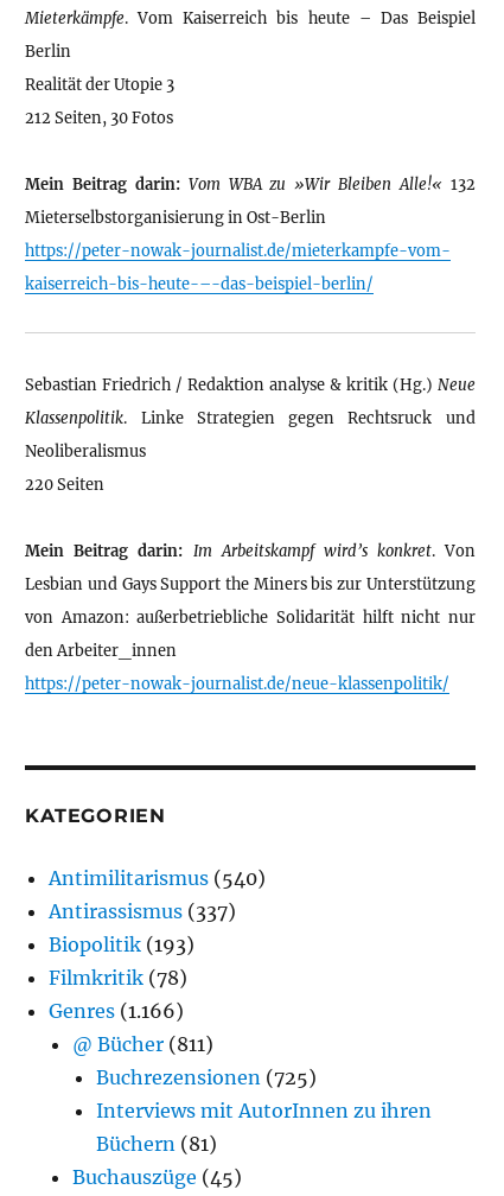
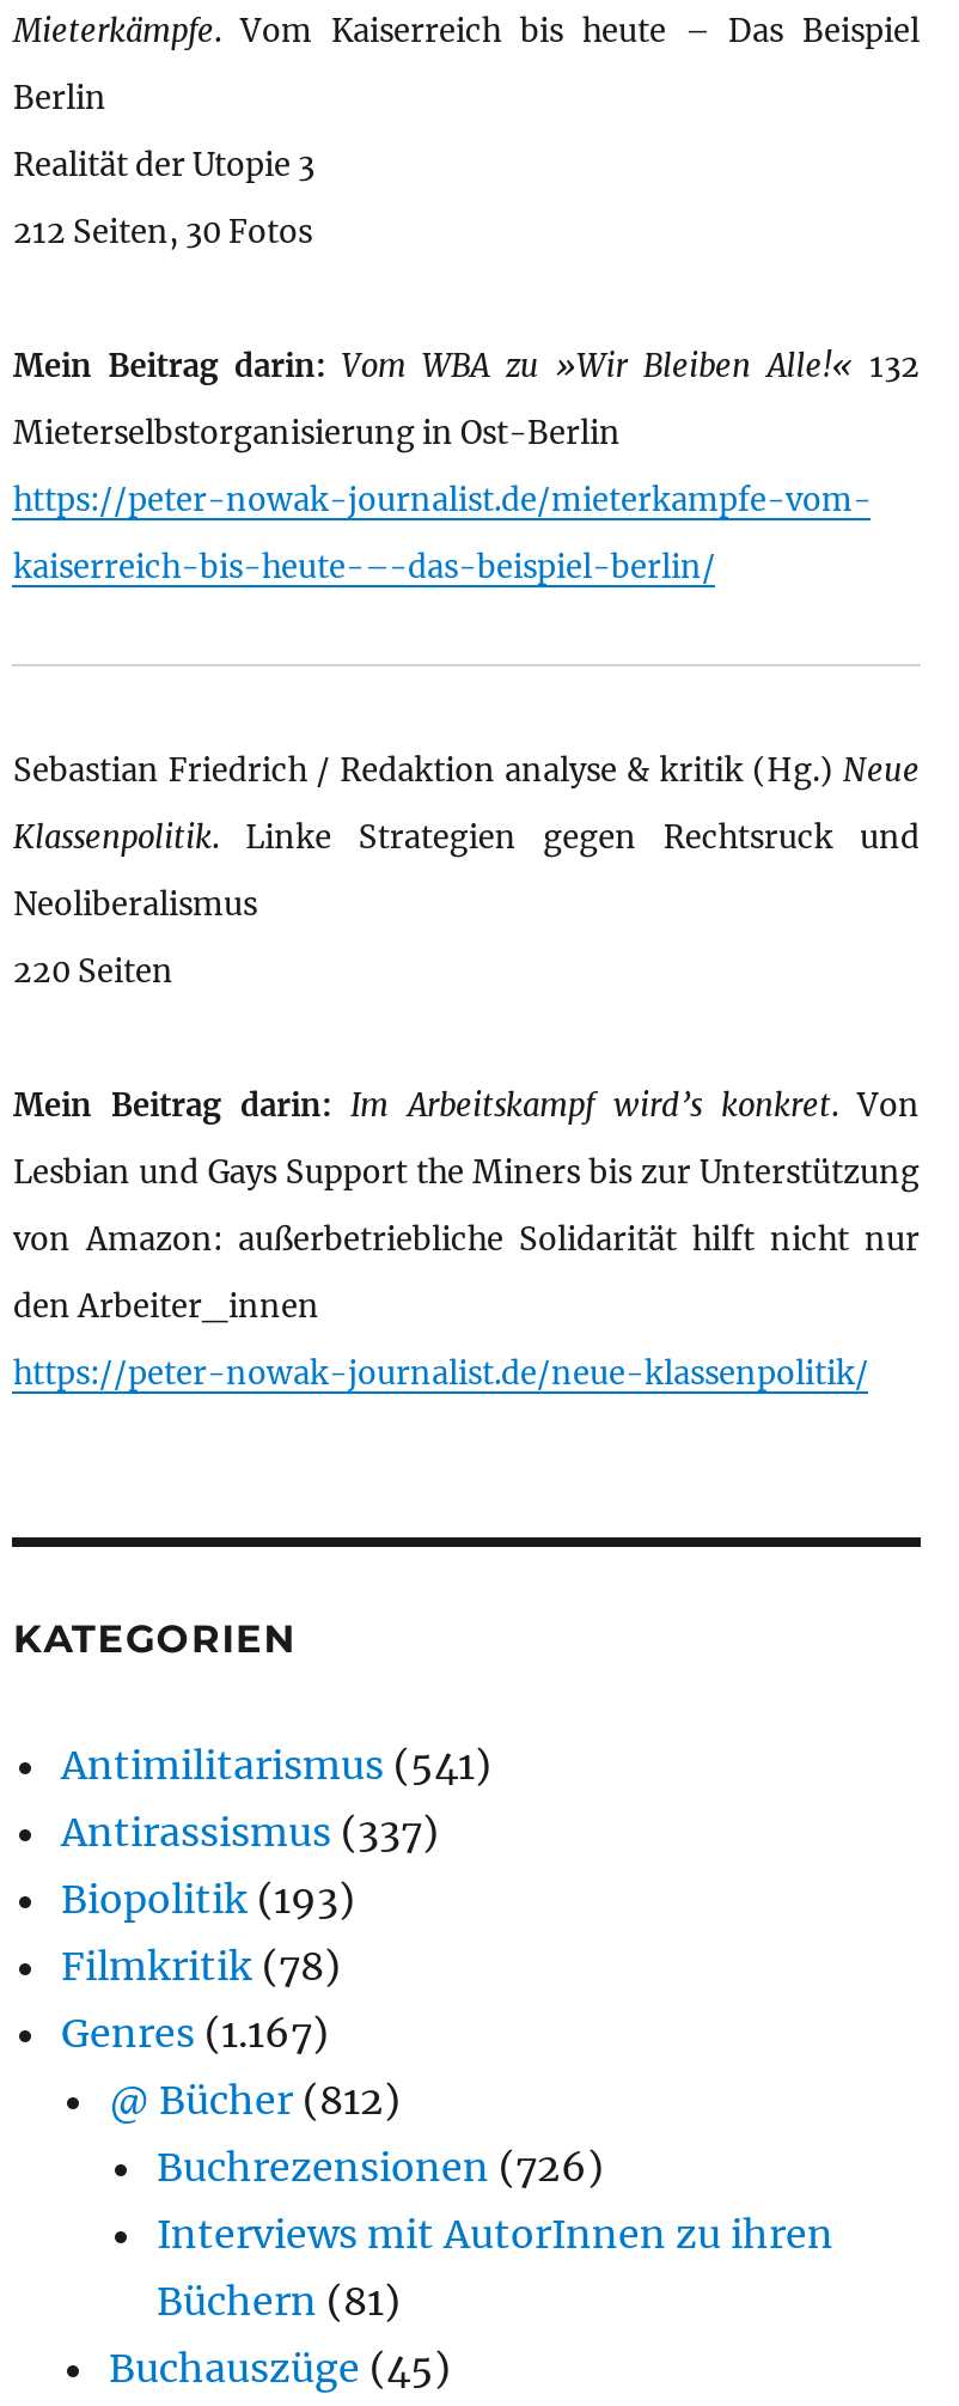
- Antimilitarismus (540)
+ Antimilitarismus (541)

- Genres (1.166)
+ Genres (1.167)

- @ Bücher (811)
+ @ Bücher (812)

- Buchrezensionen (725)
+ Buchrezensionen (726)
